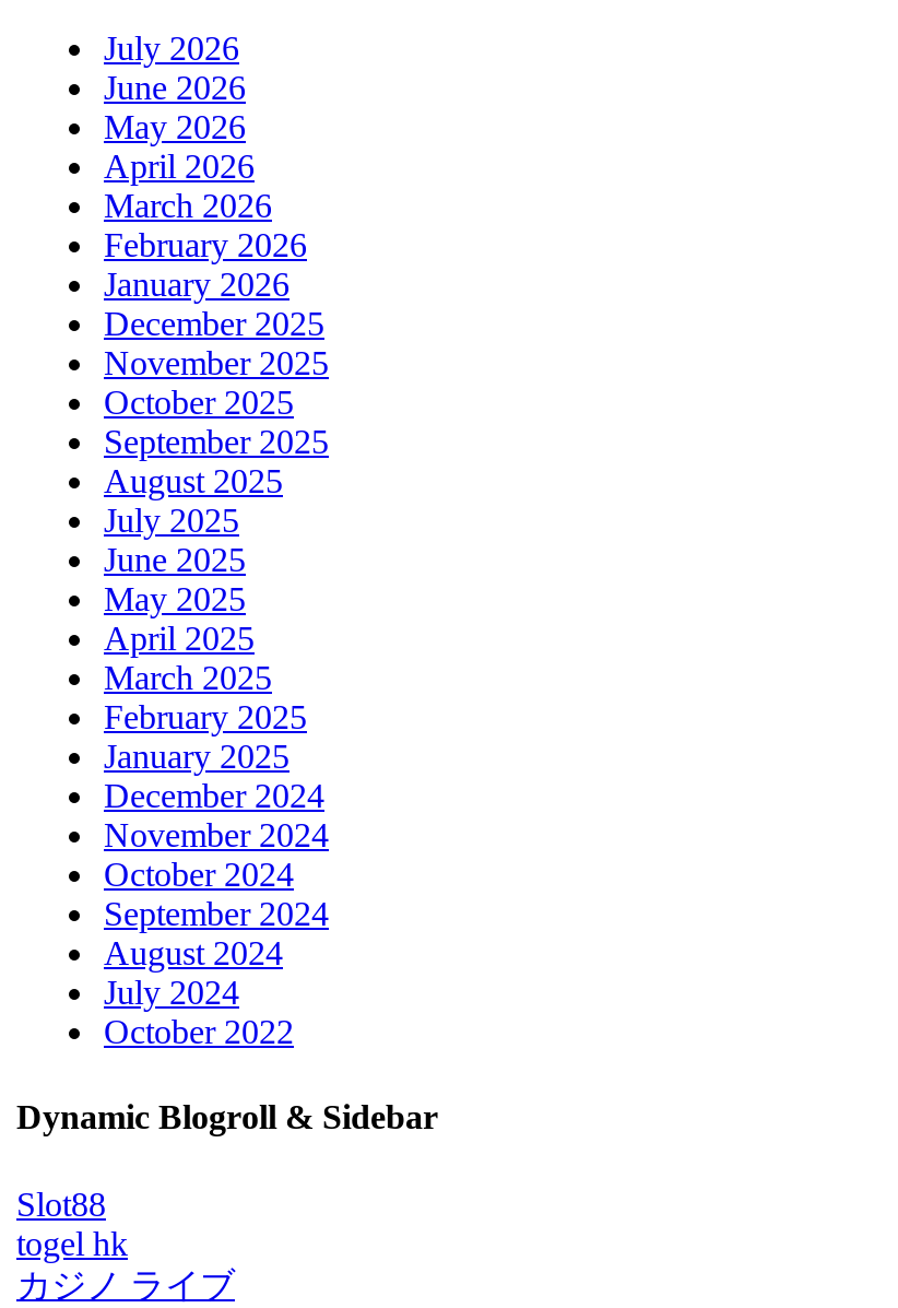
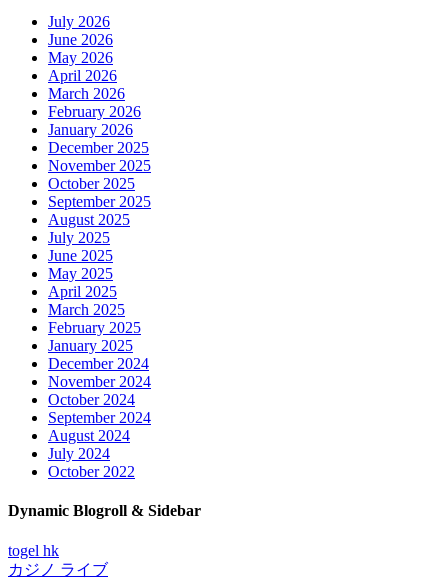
- Slot88
